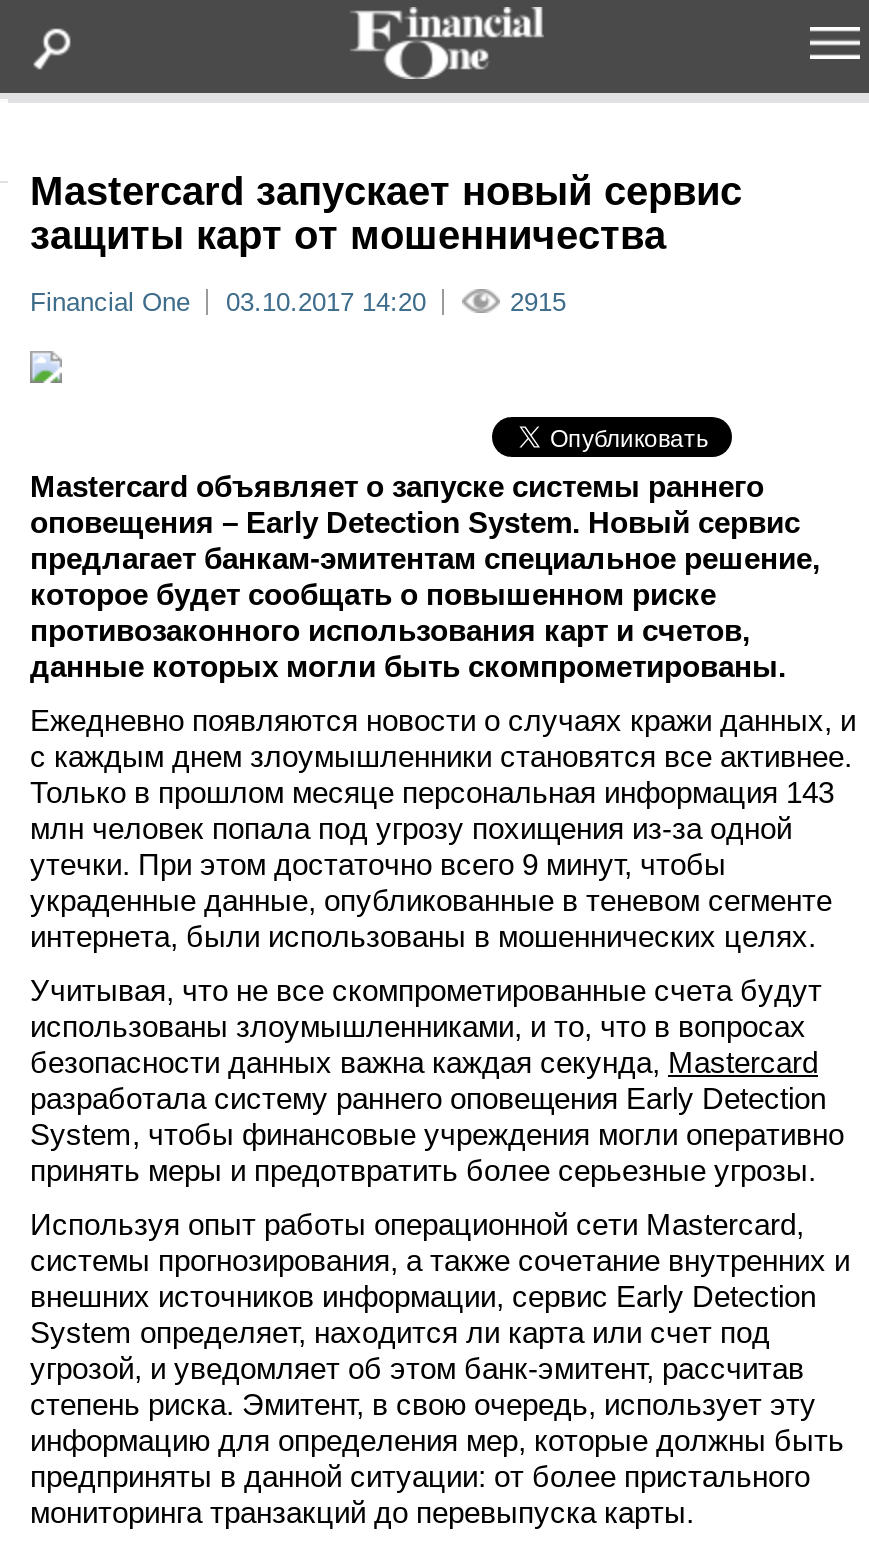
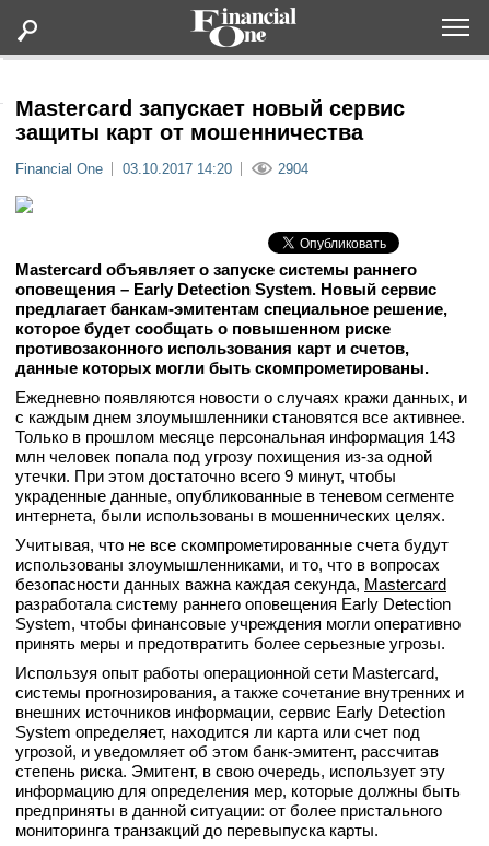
- 2915
+ 2904
